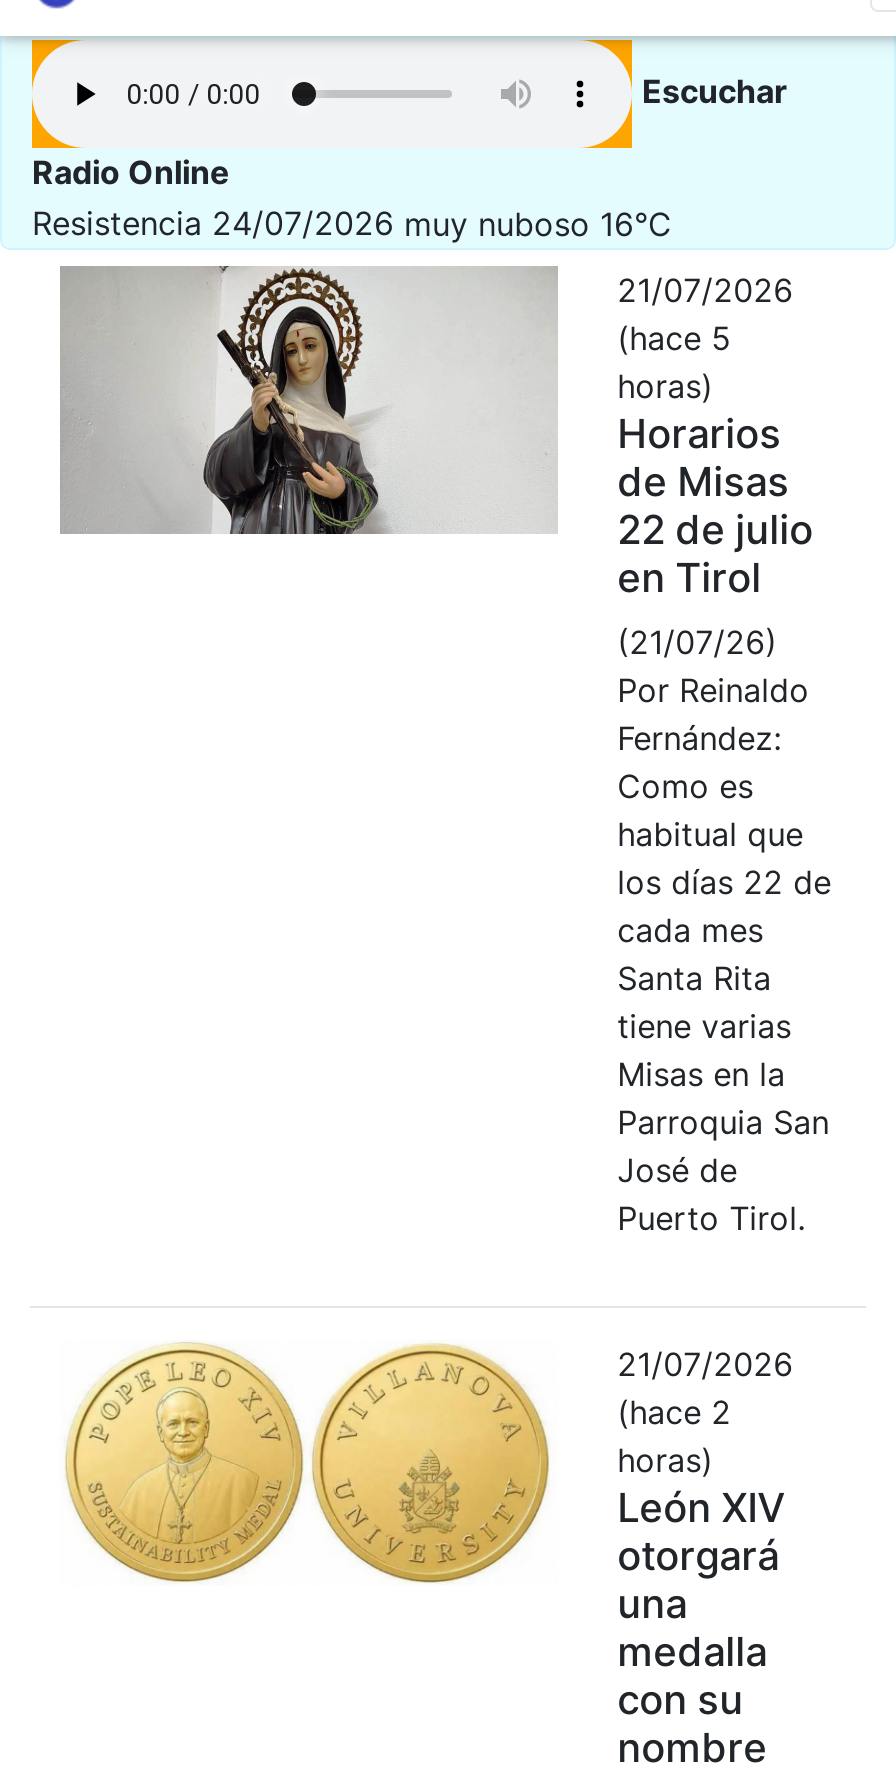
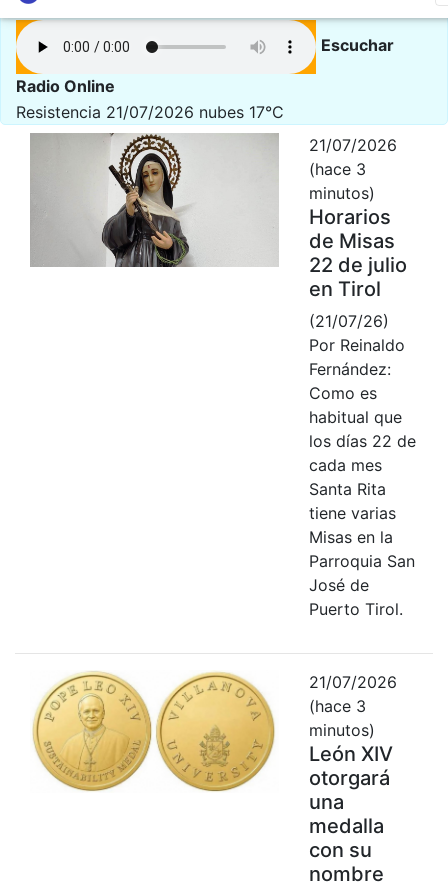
- Resistencia 24/07/2026 muy nuboso 16°C
+ Resistencia 21/07/2026 nubes 17°C

- (hace 5
- horas)
+ (hace 3
+ minutos)

- (hace 2
- horas)
+ (hace 3
+ minutos)
